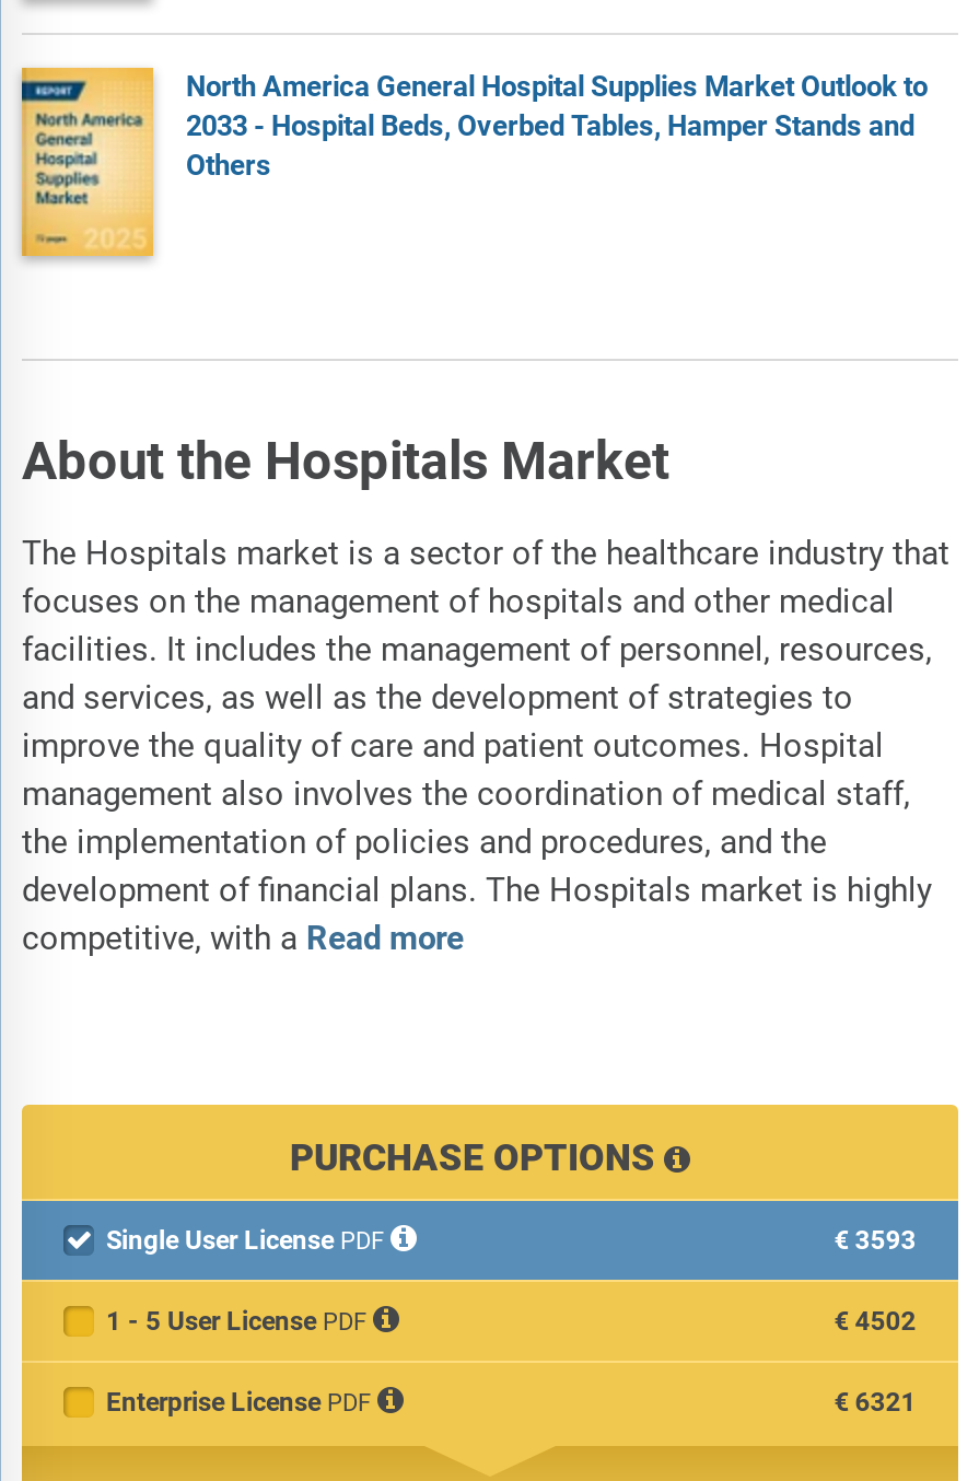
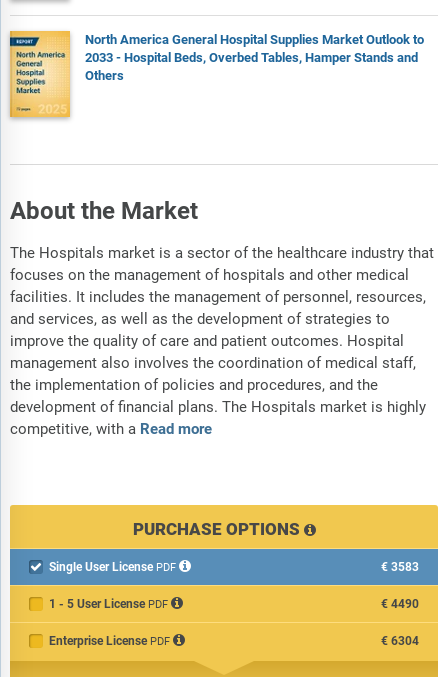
- About the Hospitals Market
+ About the Market

- €3593
+ €3583

- €4502
+ €4490

- €6321
+ €6304
